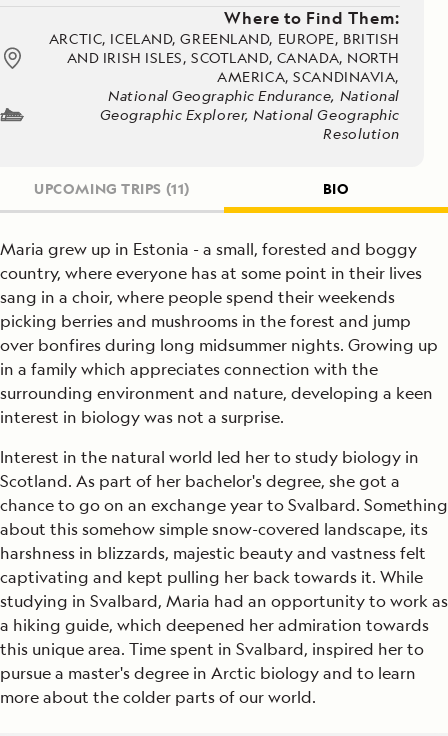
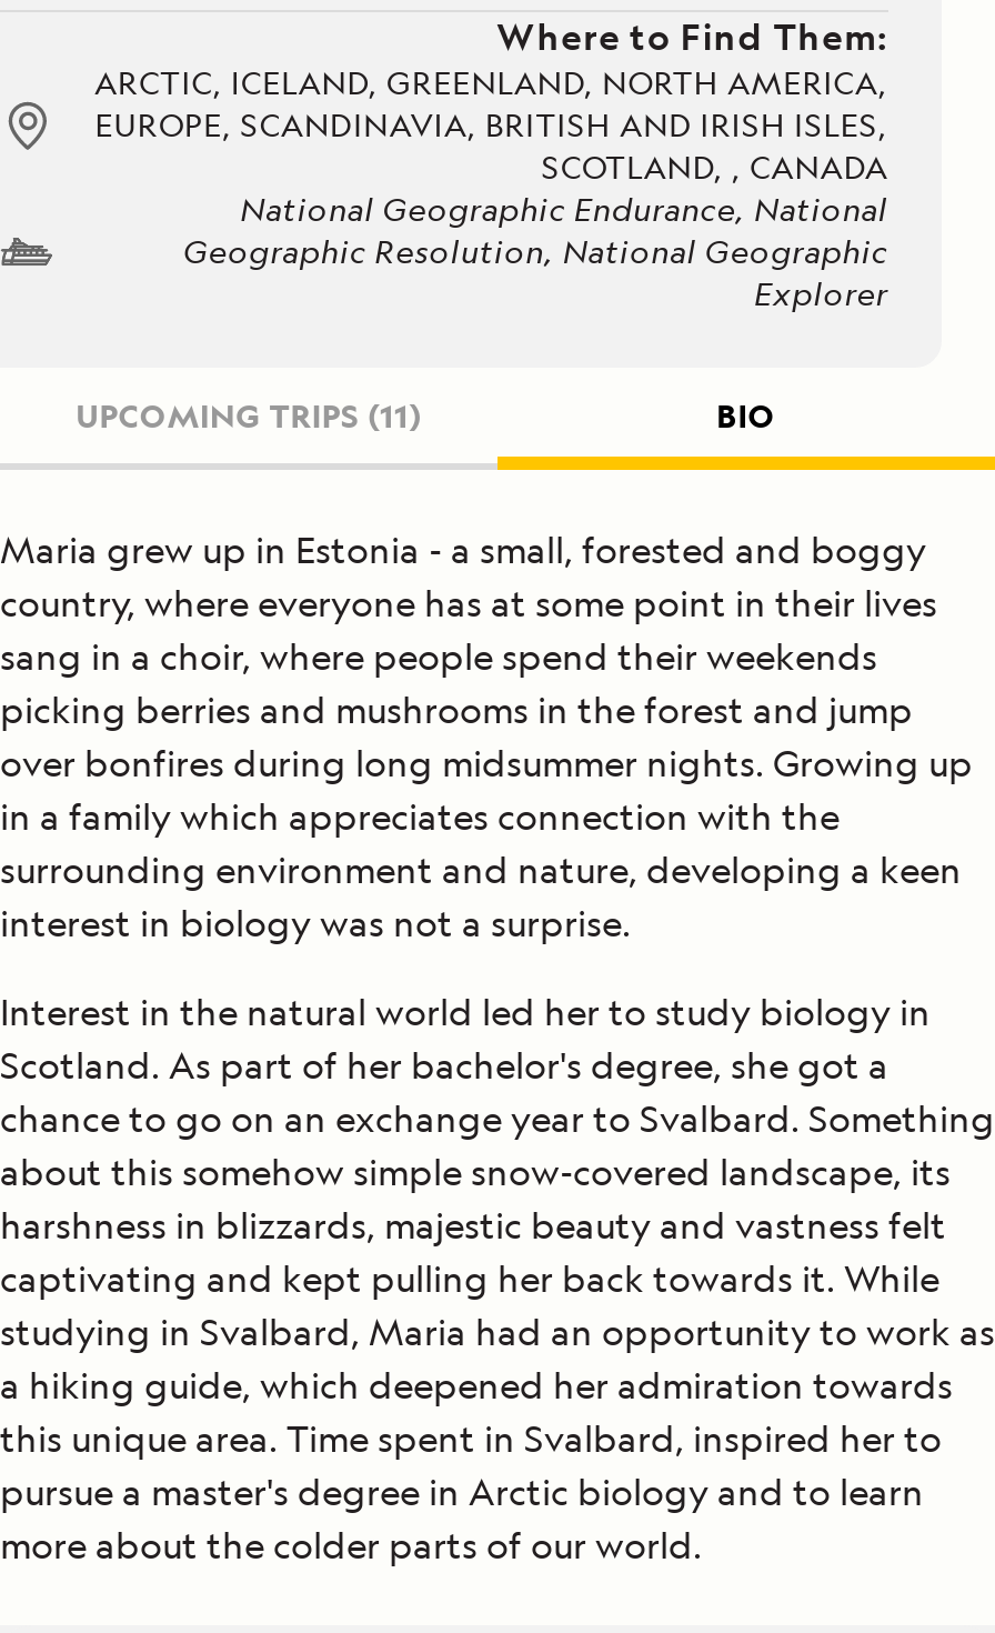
- ARCTIC, ICELAND, GREENLAND, EUROPE, BRITISH
- AND IRISH ISLES, SCOTLAND, CANADA, NORTH
- AMERICA, SCANDINAVIA,
+ ARCTIC, ICELAND, GREENLAND, NORTH AMERICA,
+ EUROPE, SCANDINAVIA, BRITISH AND IRISH ISLES,
+ SCOTLAND, , CANADA

- Geographic Explorer, National Geographic
- Resolution
+ Geographic Resolution, National Geographic
+ Explorer
